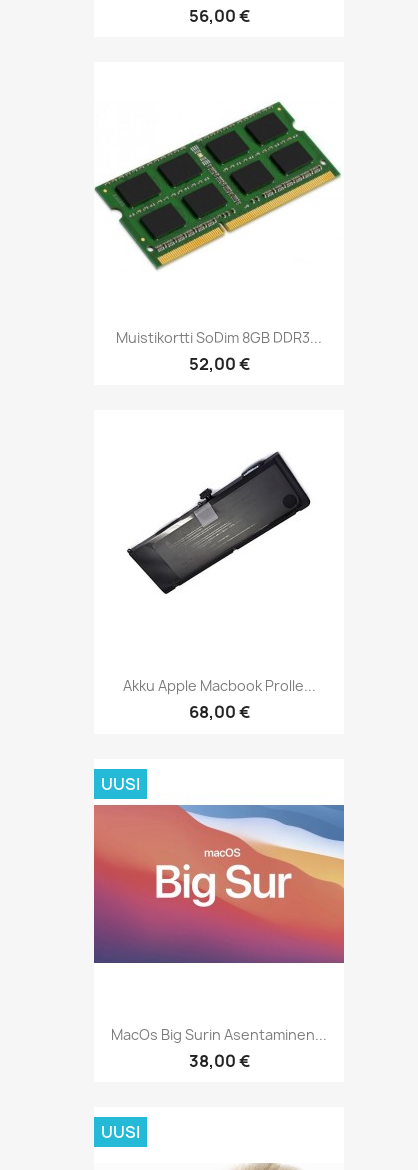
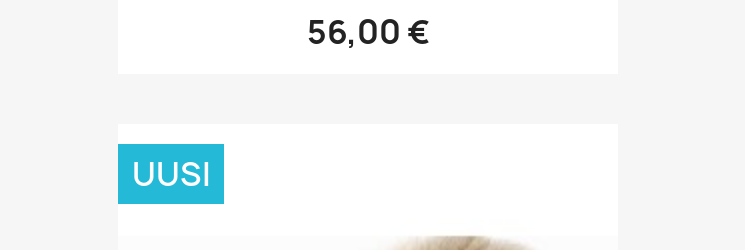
- [image]

- Muistikortti SoDim 8GB DDR3...
- 52,00 €

- [image]

- Akku Apple Macbook Prolle...
- 68,00 €

- UUSI

- [image]

- MacOs Big Surin Asentaminen...
- 38,00 €
